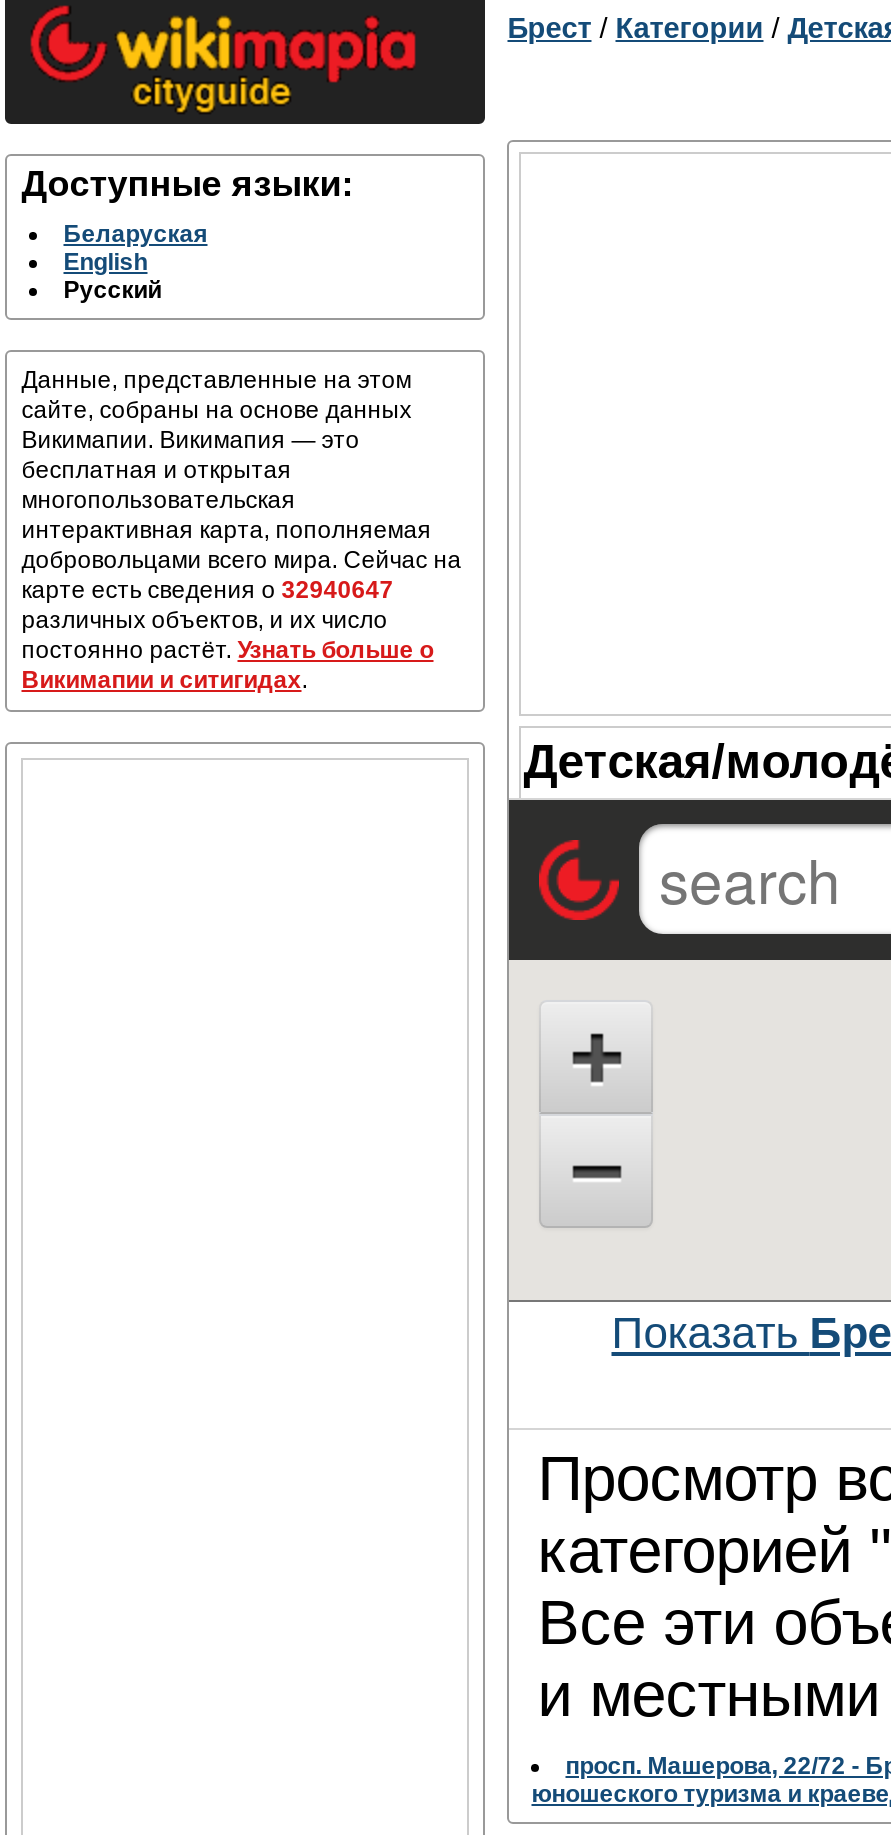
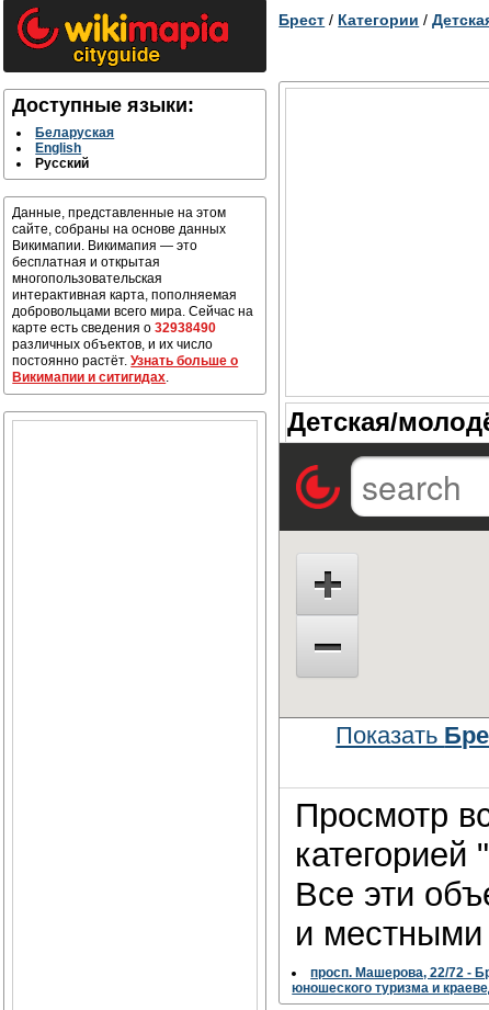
- карте есть сведения о 32940647
+ карте есть сведения о 32938490
